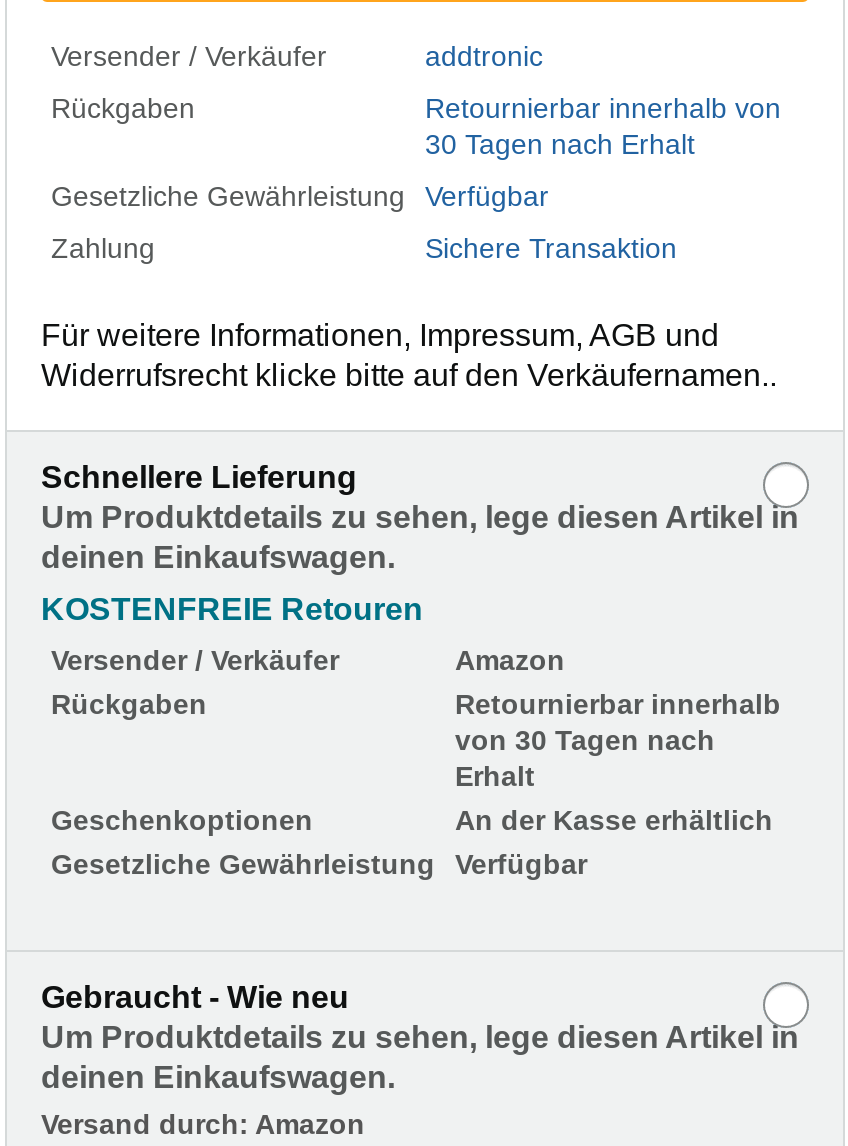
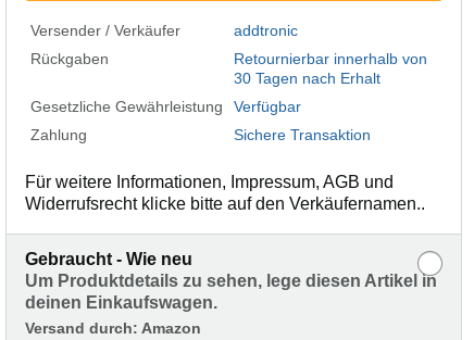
- Schnellere Lieferung
- Um Produktdetails zu sehen, lege diesen Artikel in
- deinen Einkaufswagen.
- KOSTENFREIE Retouren
- Versender / Verkäufer
- Amazon
- Rückgaben
- Retournierbar innerhalb
- von 30 Tagen nach
- Erhalt
- Geschenkoptionen
- An der Kasse erhältlich
- Gesetzliche Gewährleistung
- Verfügbar
